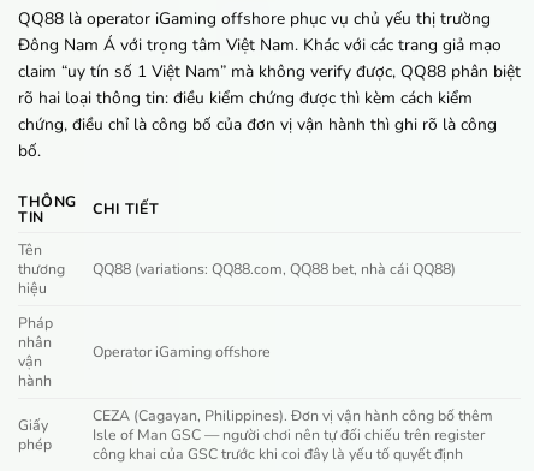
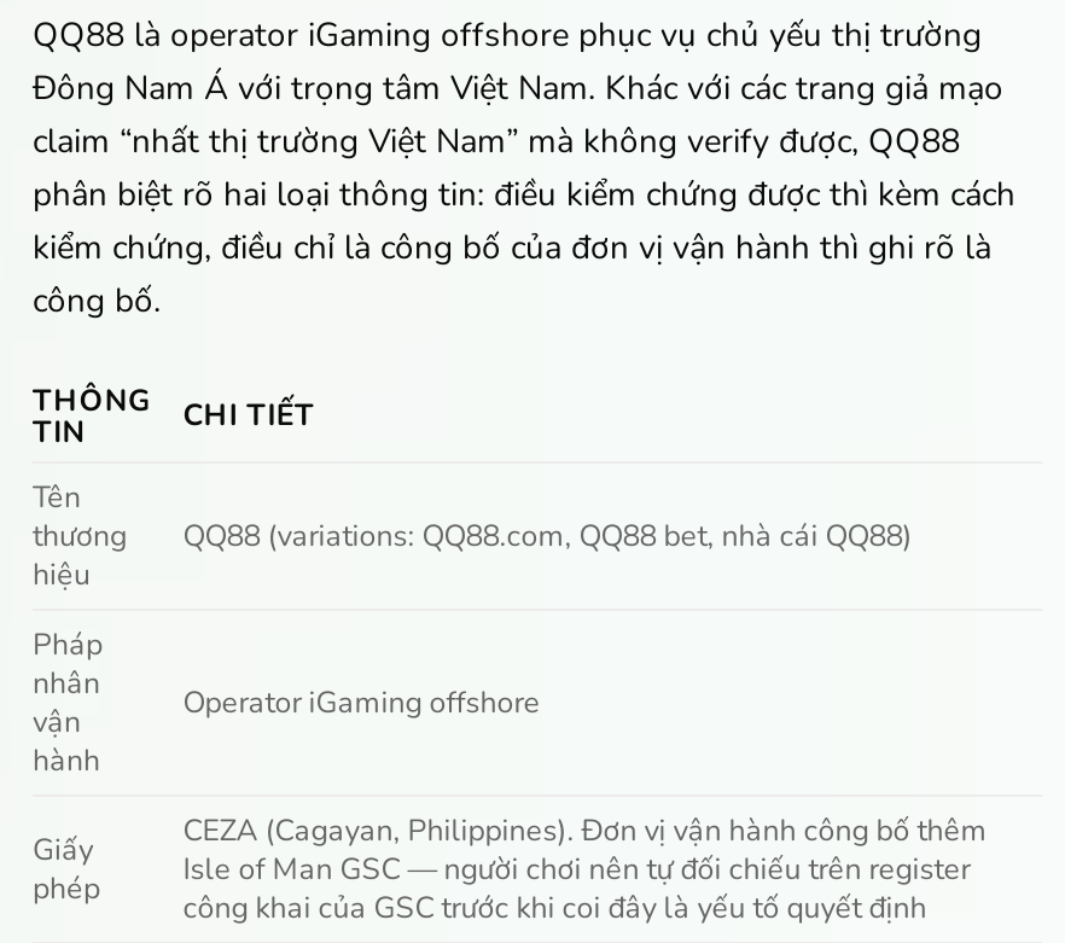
- claim “uy tín số 1 Việt Nam” mà không verify được, QQ88 phân biệt
- rõ hai loại thông tin: điều kiểm chứng được thì kèm cách kiểm
- chứng, điều chỉ là công bố của đơn vị vận hành thì ghi rõ là công
- bố.
+ claim “nhất thị trường Việt Nam” mà không verify được, QQ88
+ phân biệt rõ hai loại thông tin: điều kiểm chứng được thì kèm cách
+ kiểm chứng, điều chỉ là công bố của đơn vị vận hành thì ghi rõ là
+ công bố.
